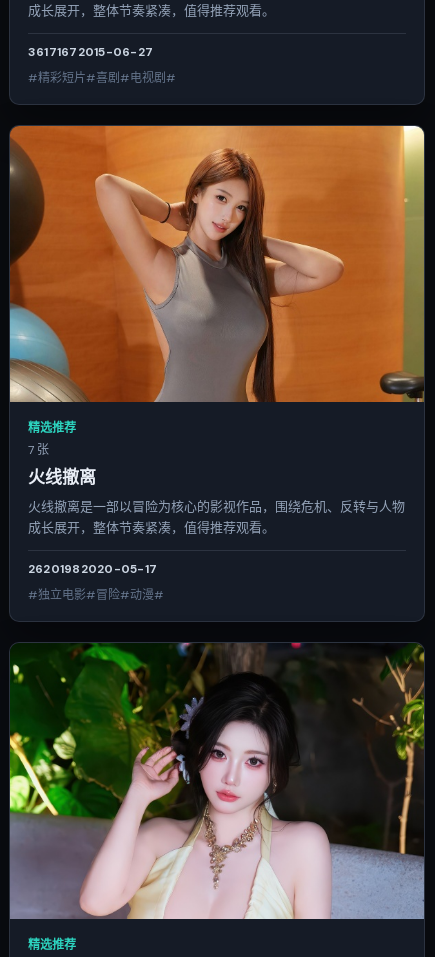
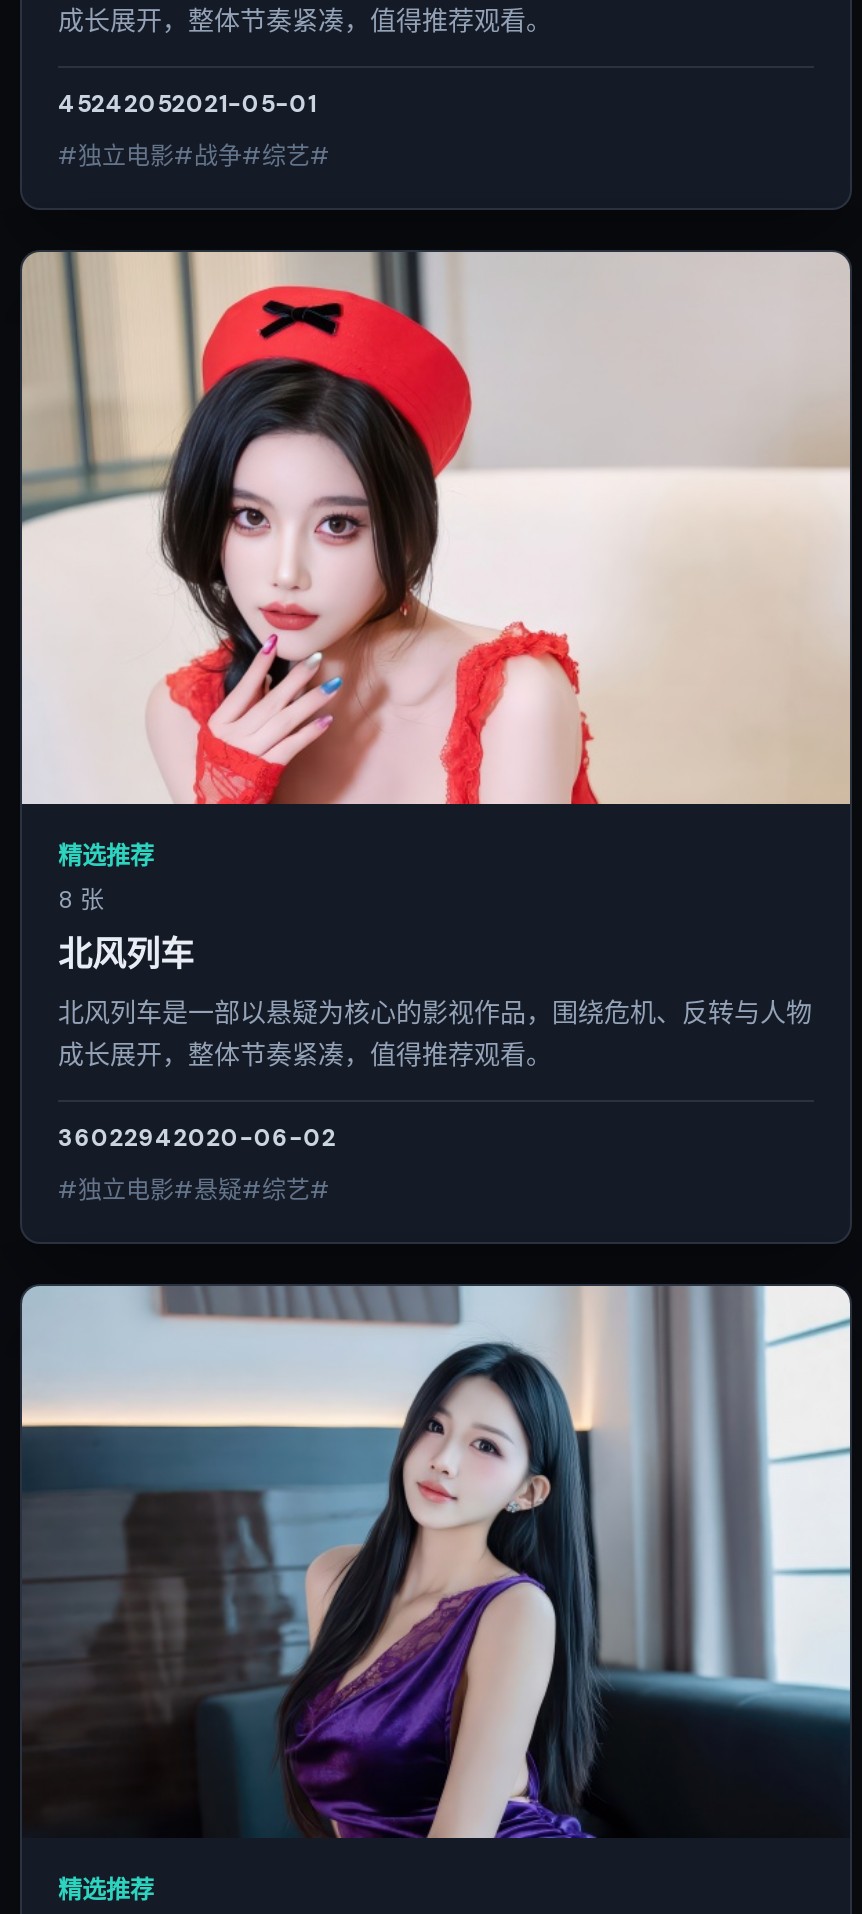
- 36171672015-06-27
+ 45242052021-05-01

- #精彩短片#喜剧#电视剧#
+ #独立电影#战争#综艺#

- [image]
- 7 张
- 火线撤离
+ [image]
+ 8 张
+ 北风列车

- 火线撤离是一部以冒险为核心的影视作品，围绕危机、反转与人物
+ 北风列车是一部以悬疑为核心的影视作品，围绕危机、反转与人物

- 26201982020-05-17
+ 36022942020-06-02

- #独立电影#冒险#动漫#
+ #独立电影#悬疑#综艺#

- [image]
+ [image]
